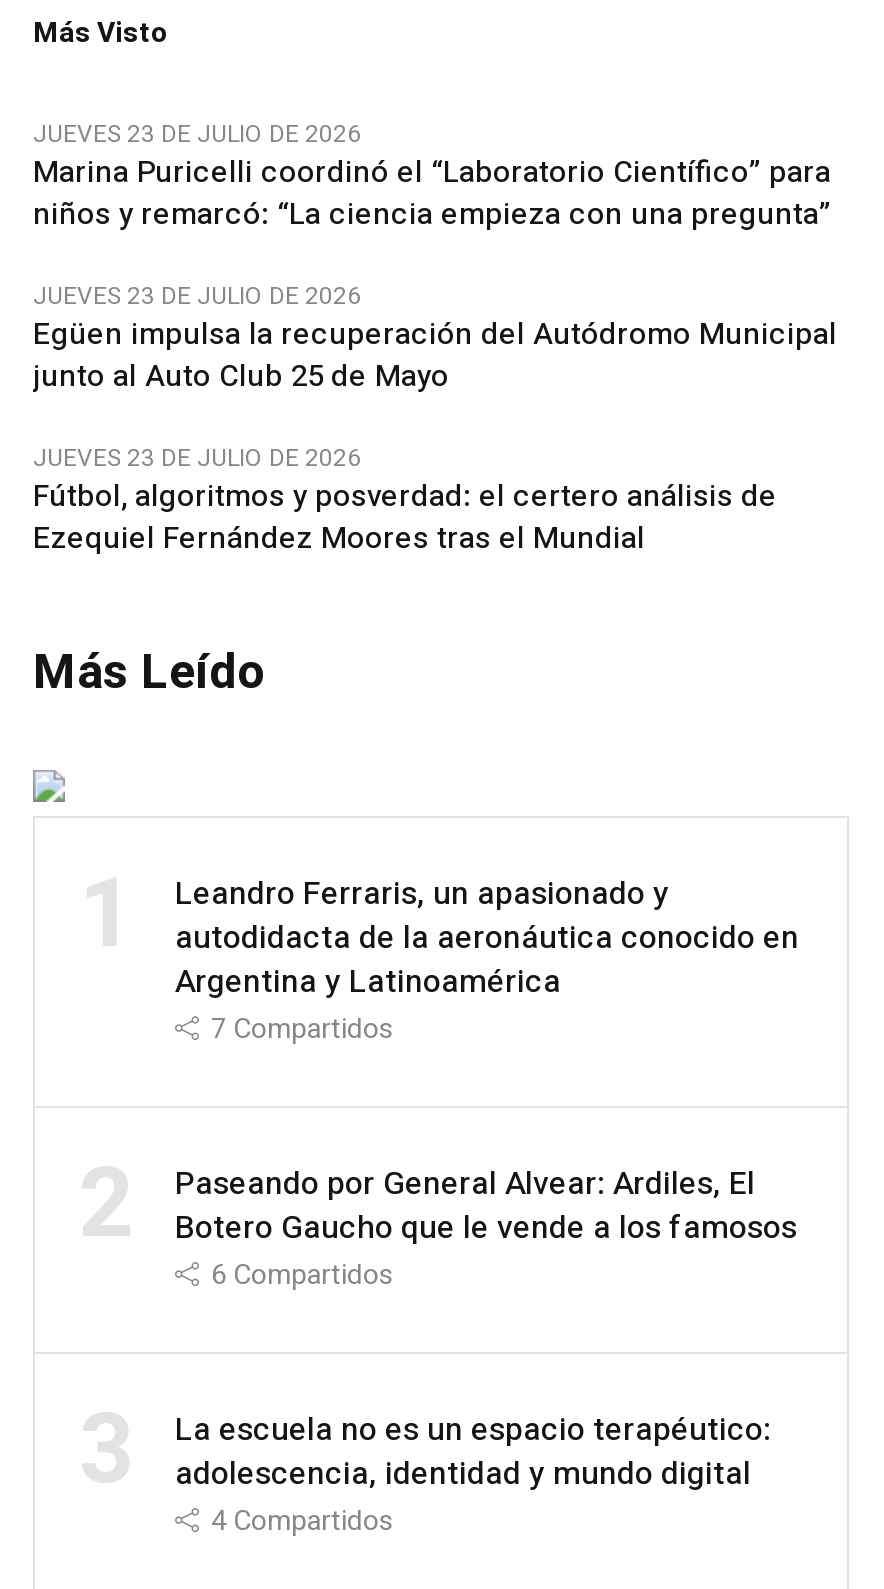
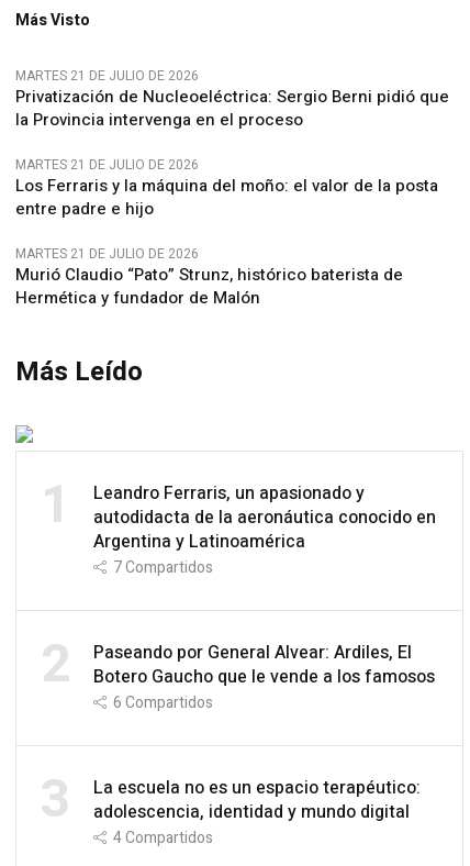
- JUEVES 23 DE JULIO DE 2026
- Marina Puricelli coordinó el “Laboratorio Científico” para
- niños y remarcó: “La ciencia empieza con una pregunta”
+ MARTES 21 DE JULIO DE 2026
+ Privatización de Nucleoeléctrica: Sergio Berni pidió que
+ la Provincia intervenga en el proceso

- JUEVES 23 DE JULIO DE 2026
- Egüen impulsa la recuperación del Autódromo Municipal
- junto al Auto Club 25 de Mayo
+ MARTES 21 DE JULIO DE 2026
+ Los Ferraris y la máquina del moño: el valor de la posta
+ entre padre e hijo

- JUEVES 23 DE JULIO DE 2026
- Fútbol, algoritmos y posverdad: el certero análisis de
- Ezequiel Fernández Moores tras el Mundial
+ MARTES 21 DE JULIO DE 2026
+ Murió Claudio “Pato” Strunz, histórico baterista de
+ Hermética y fundador de Malón
